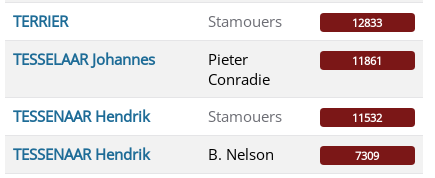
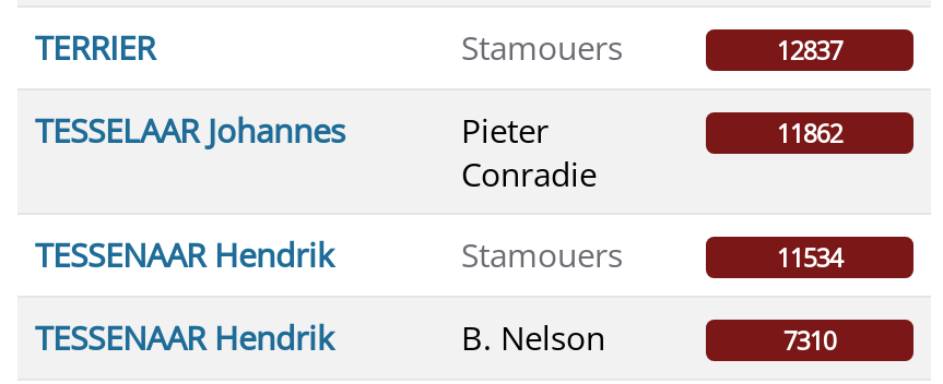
- 12833
+ 12837

- 11861
+ 11862

- 11532
+ 11534

- 7309
+ 7310
